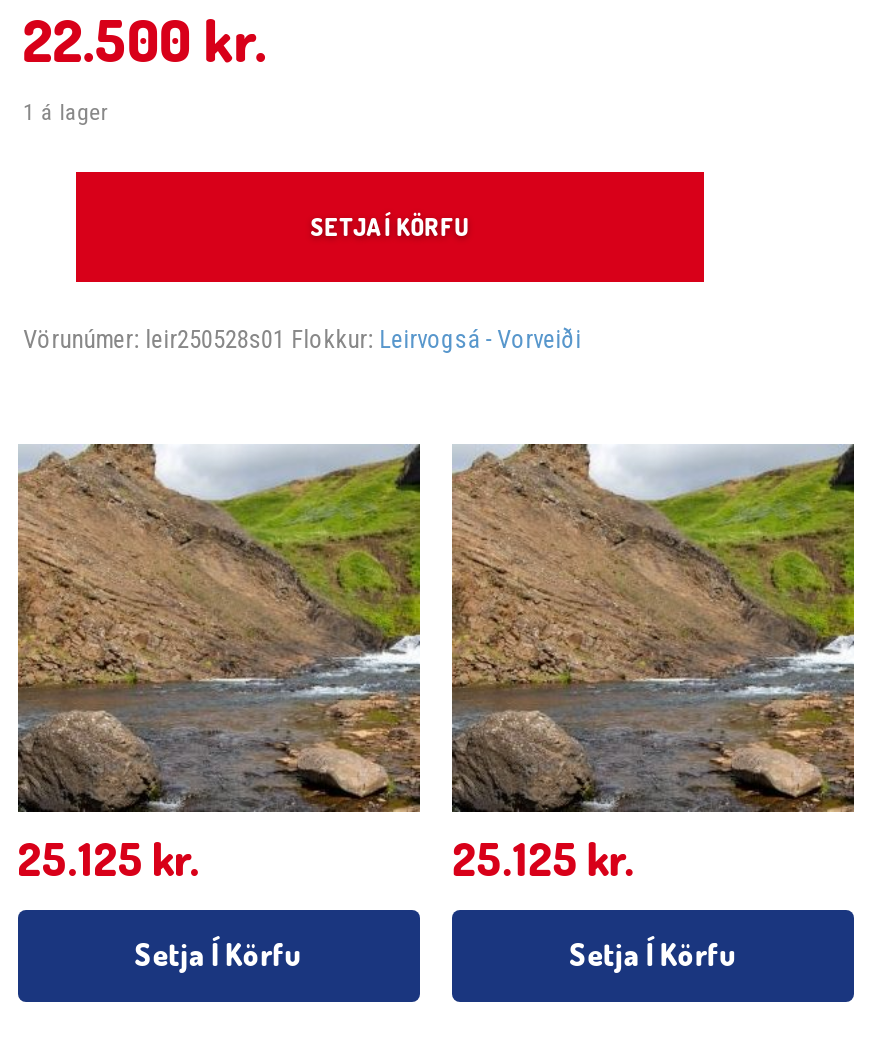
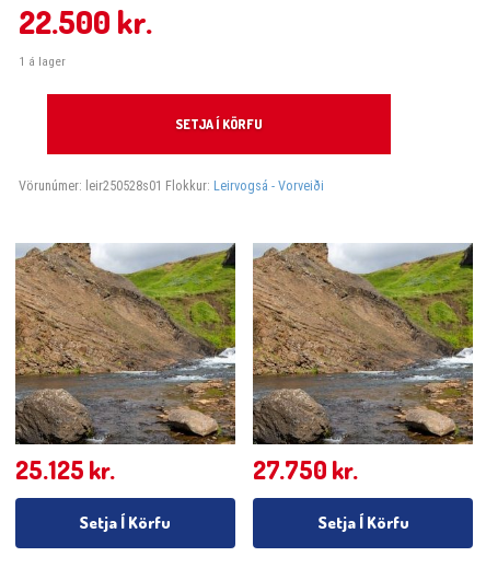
- 25.125 kr.
+ 27.750 kr.
